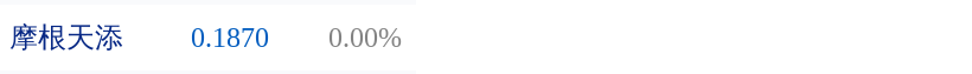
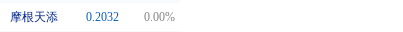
- 0.1870 0.00%
+ 0.2032 0.00%
